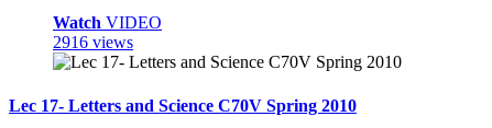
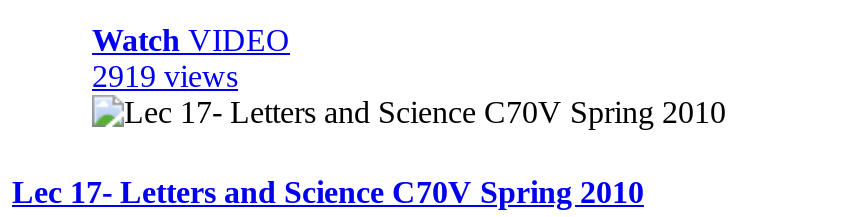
- 2916 views
+ 2919 views
